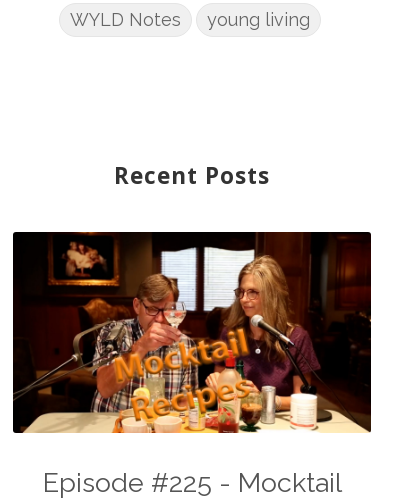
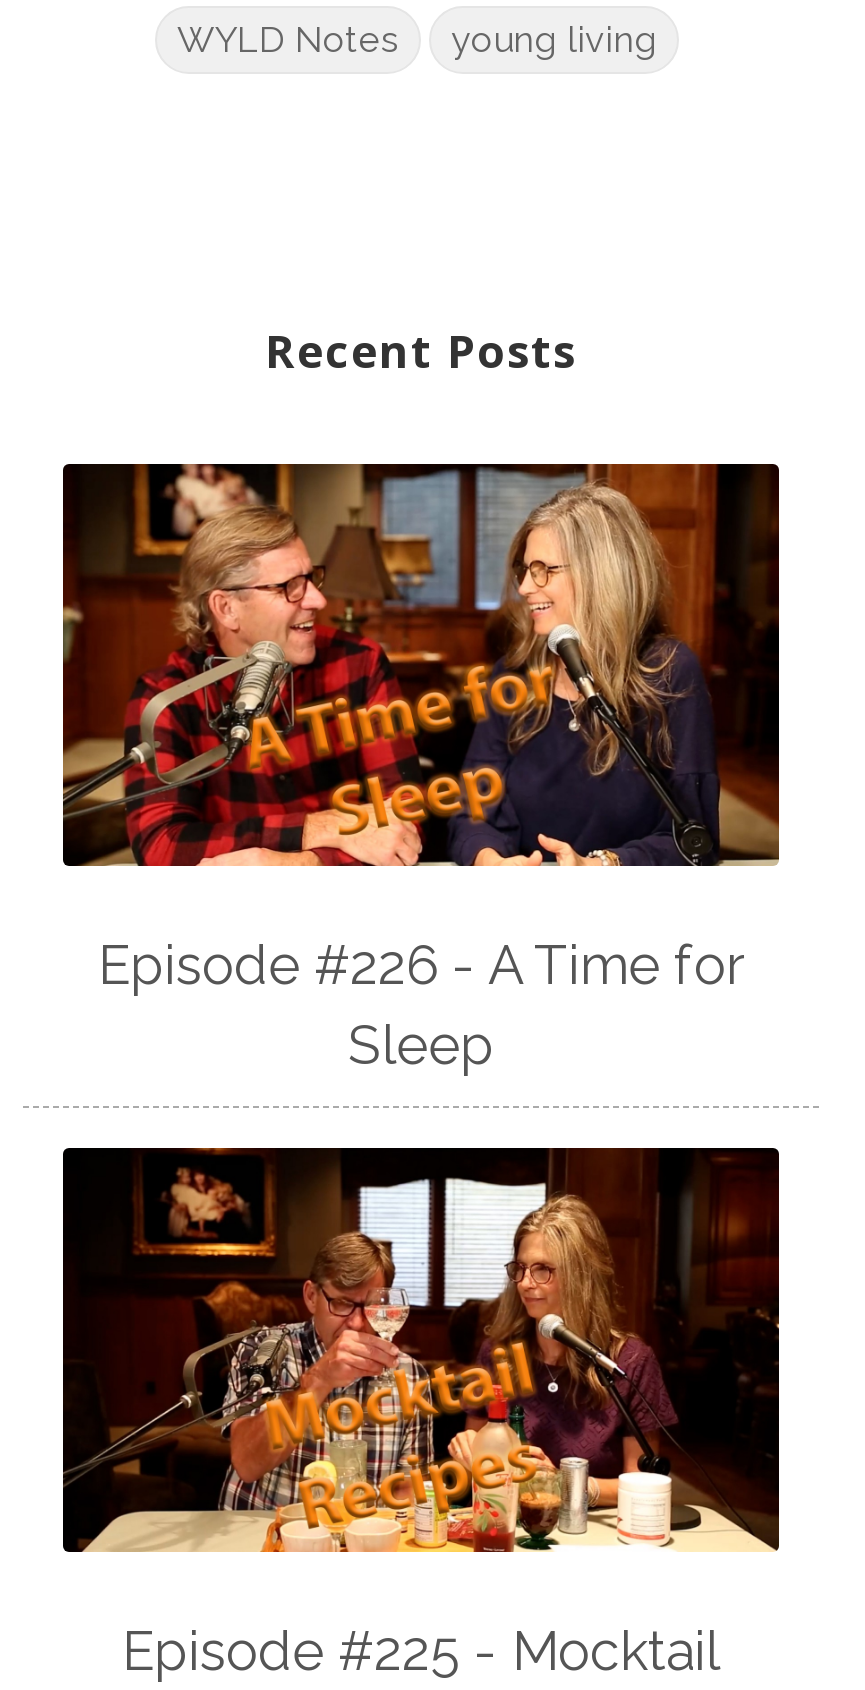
+ [image]
+ Episode #226 - A Time for
+ Sleep
